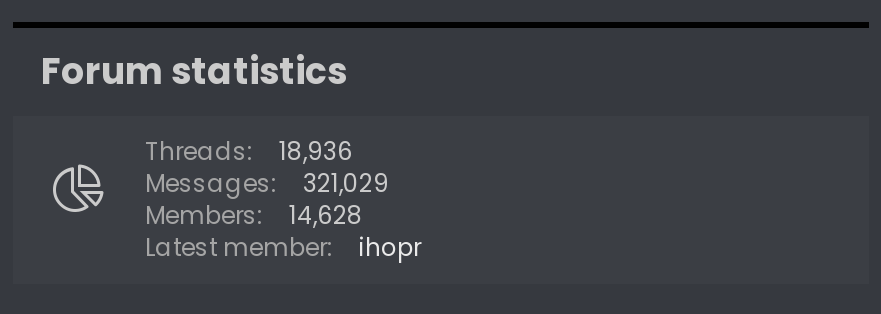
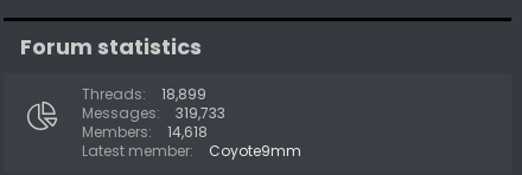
- Threads 18,936
+ Threads 18,899

- Messages 321,029
+ Messages 319,733

- Members 14,628
+ Members 14,618

- ihopr
+ Coyote9mm
